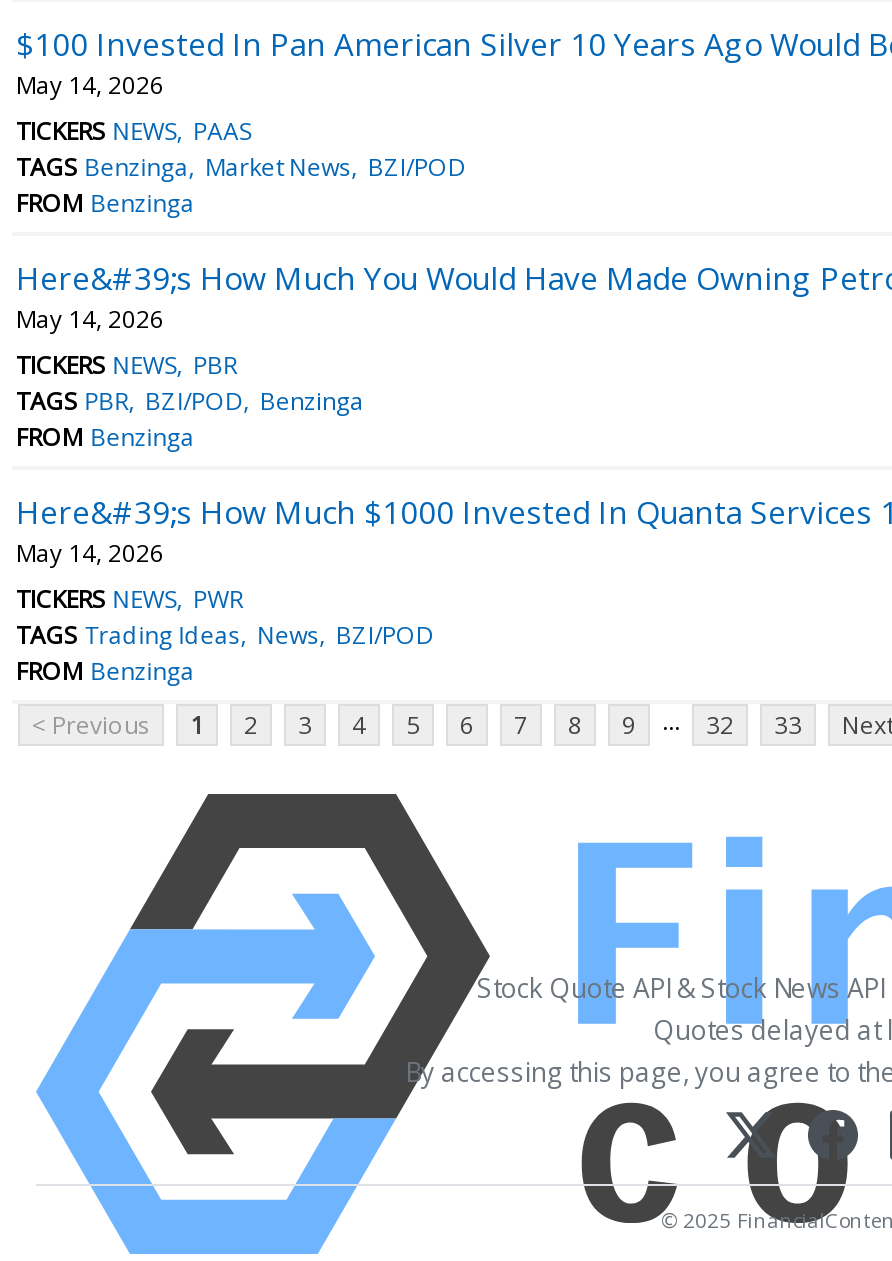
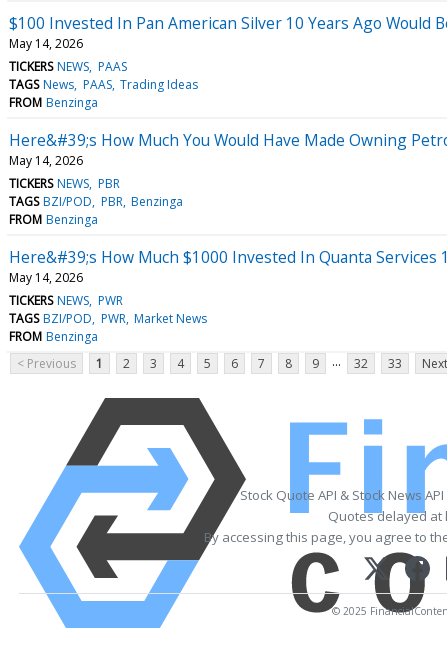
- TAGS Benzinga Market News BZI/POD
+ TAGS News PAAS Trading Ideas

- TAGS PBR BZI/POD Benzinga
+ TAGS BZI/POD PBR Benzinga

- TAGS Trading Ideas News BZI/POD
+ TAGS BZI/POD PWR Market News
